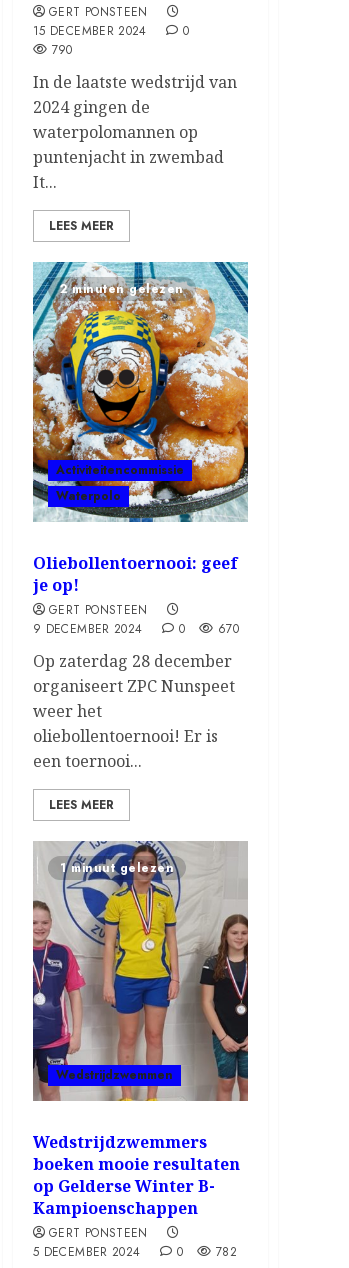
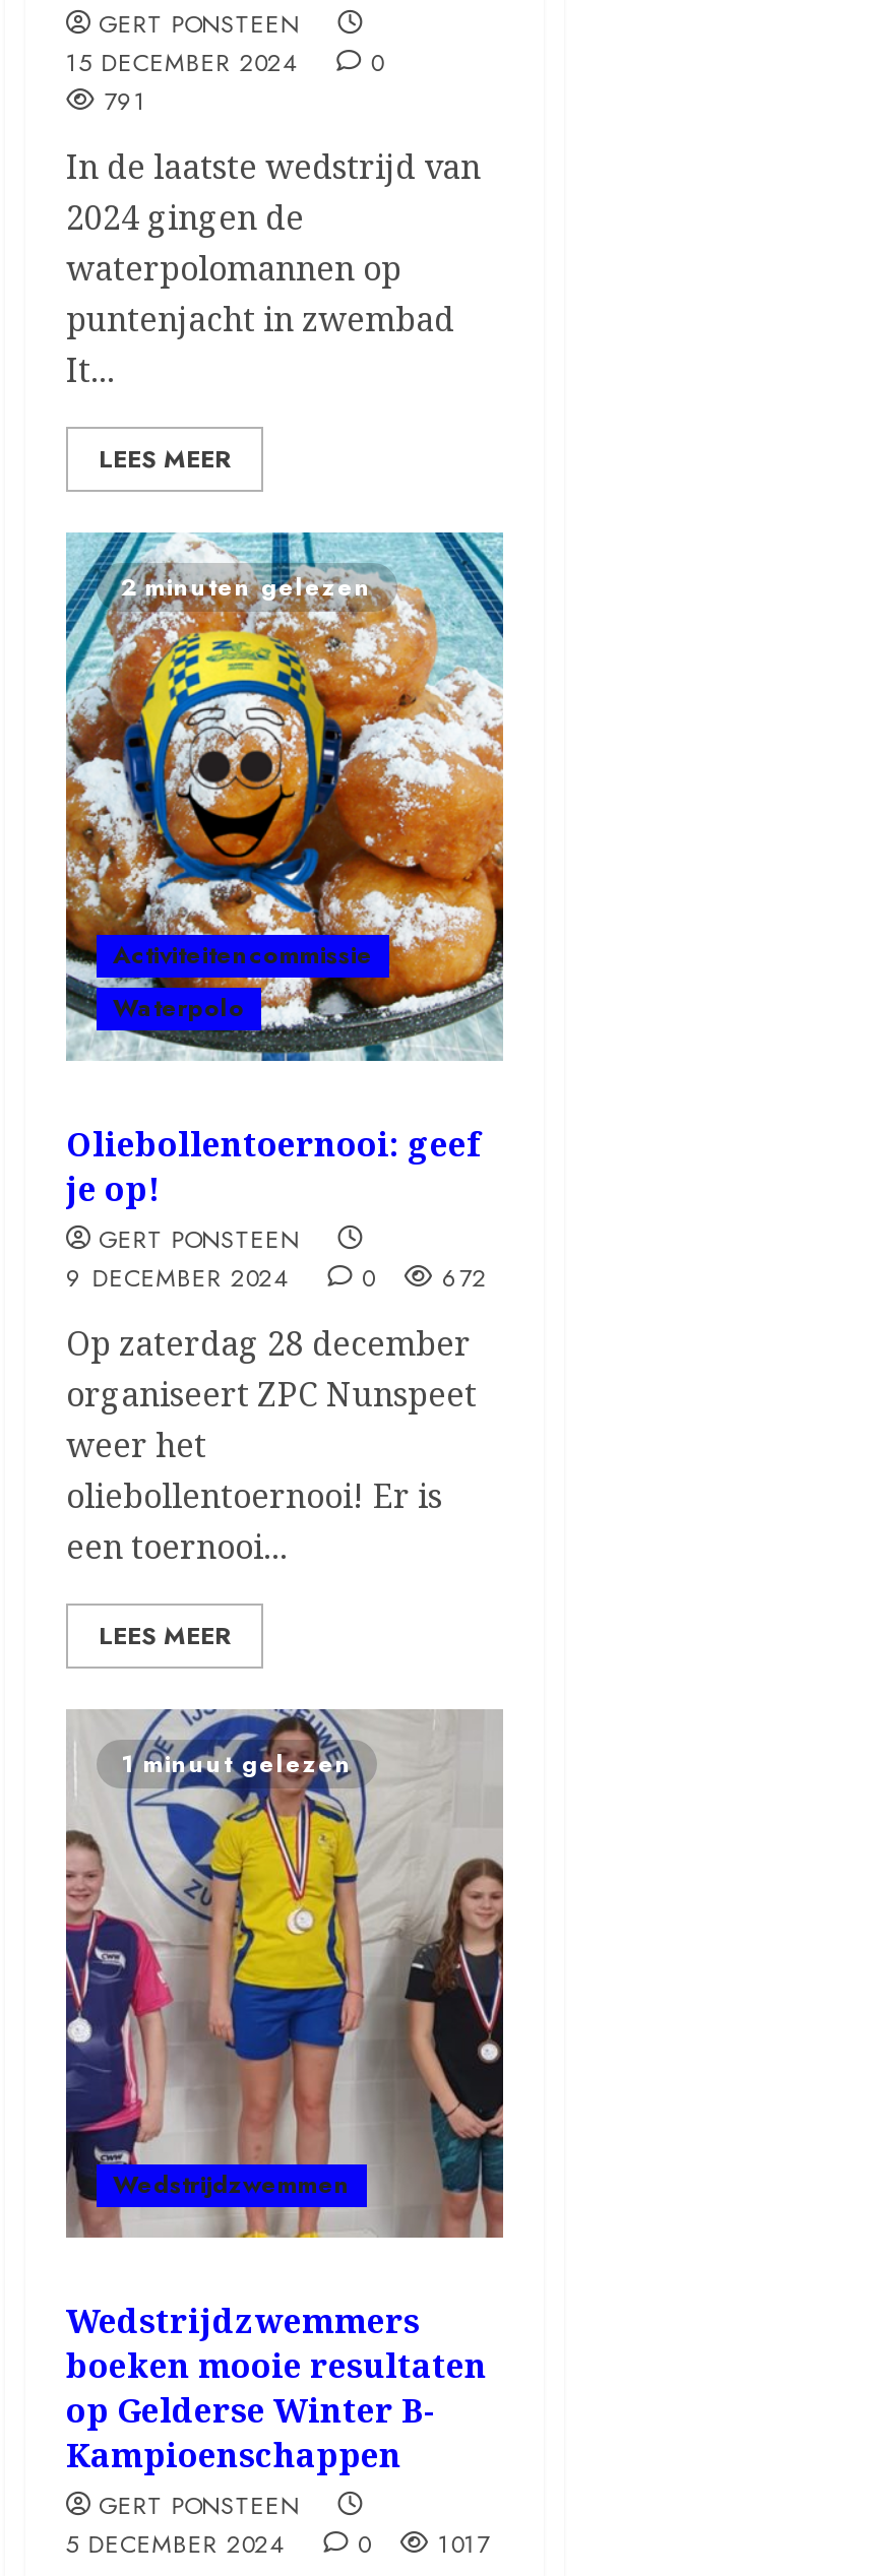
- 790
+ 791

- 0 670
+ 0 672

- 0 782
+ 0 1017
